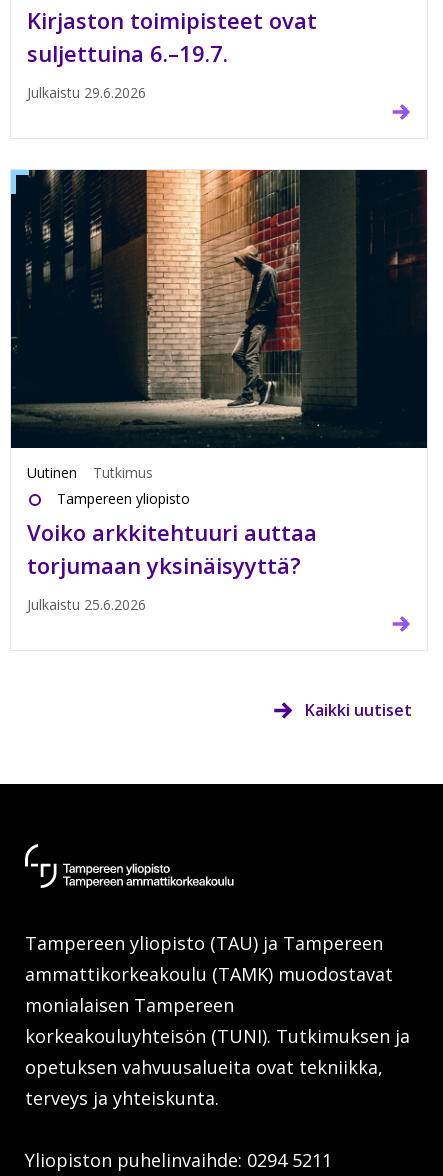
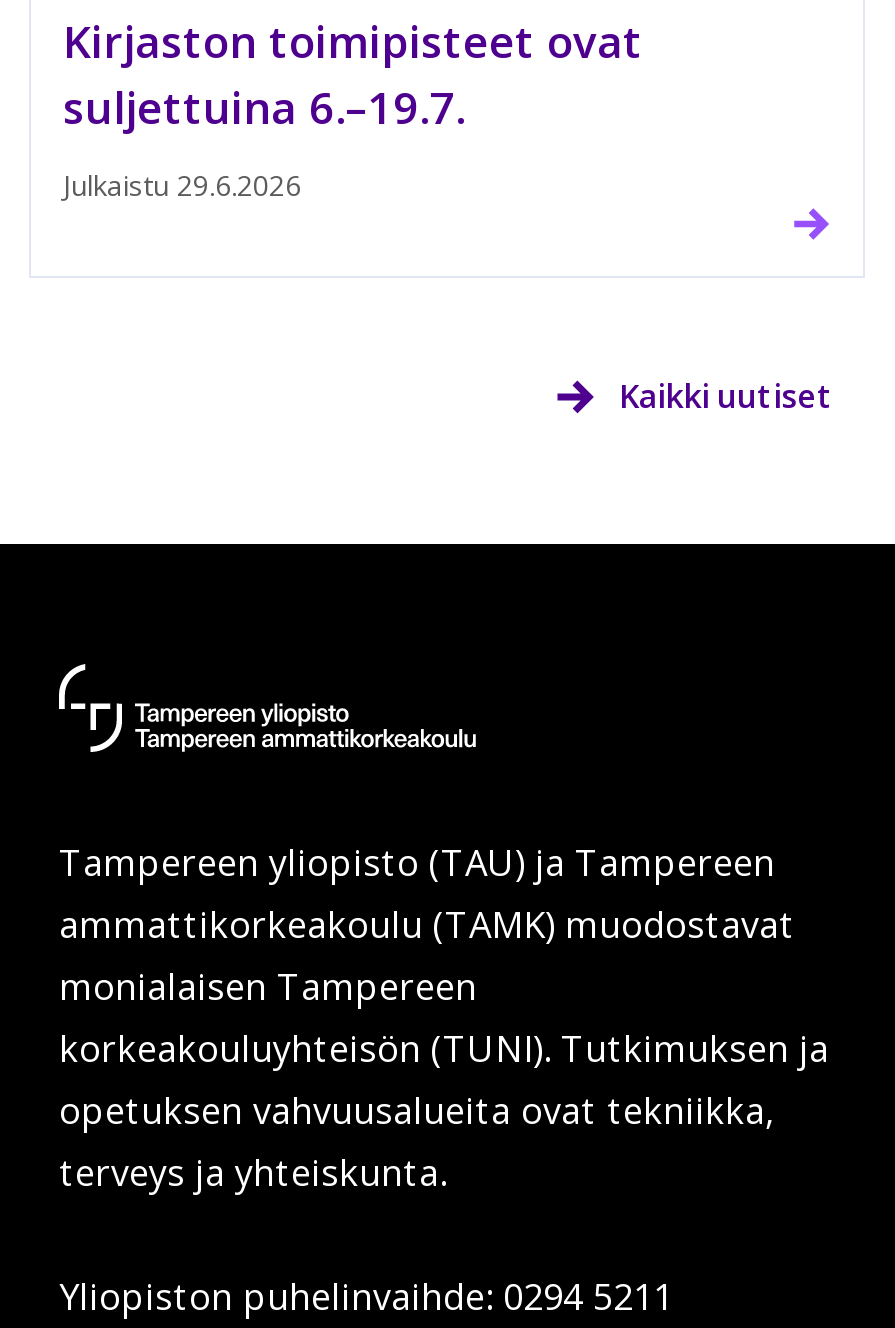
- [image]
- Uutinen
- Tutkimus
- Tampereen yliopisto
- Voiko arkkitehtuuri auttaa
- torjumaan yksinäisyyttä?
- Julkaistu 25.6.2026
